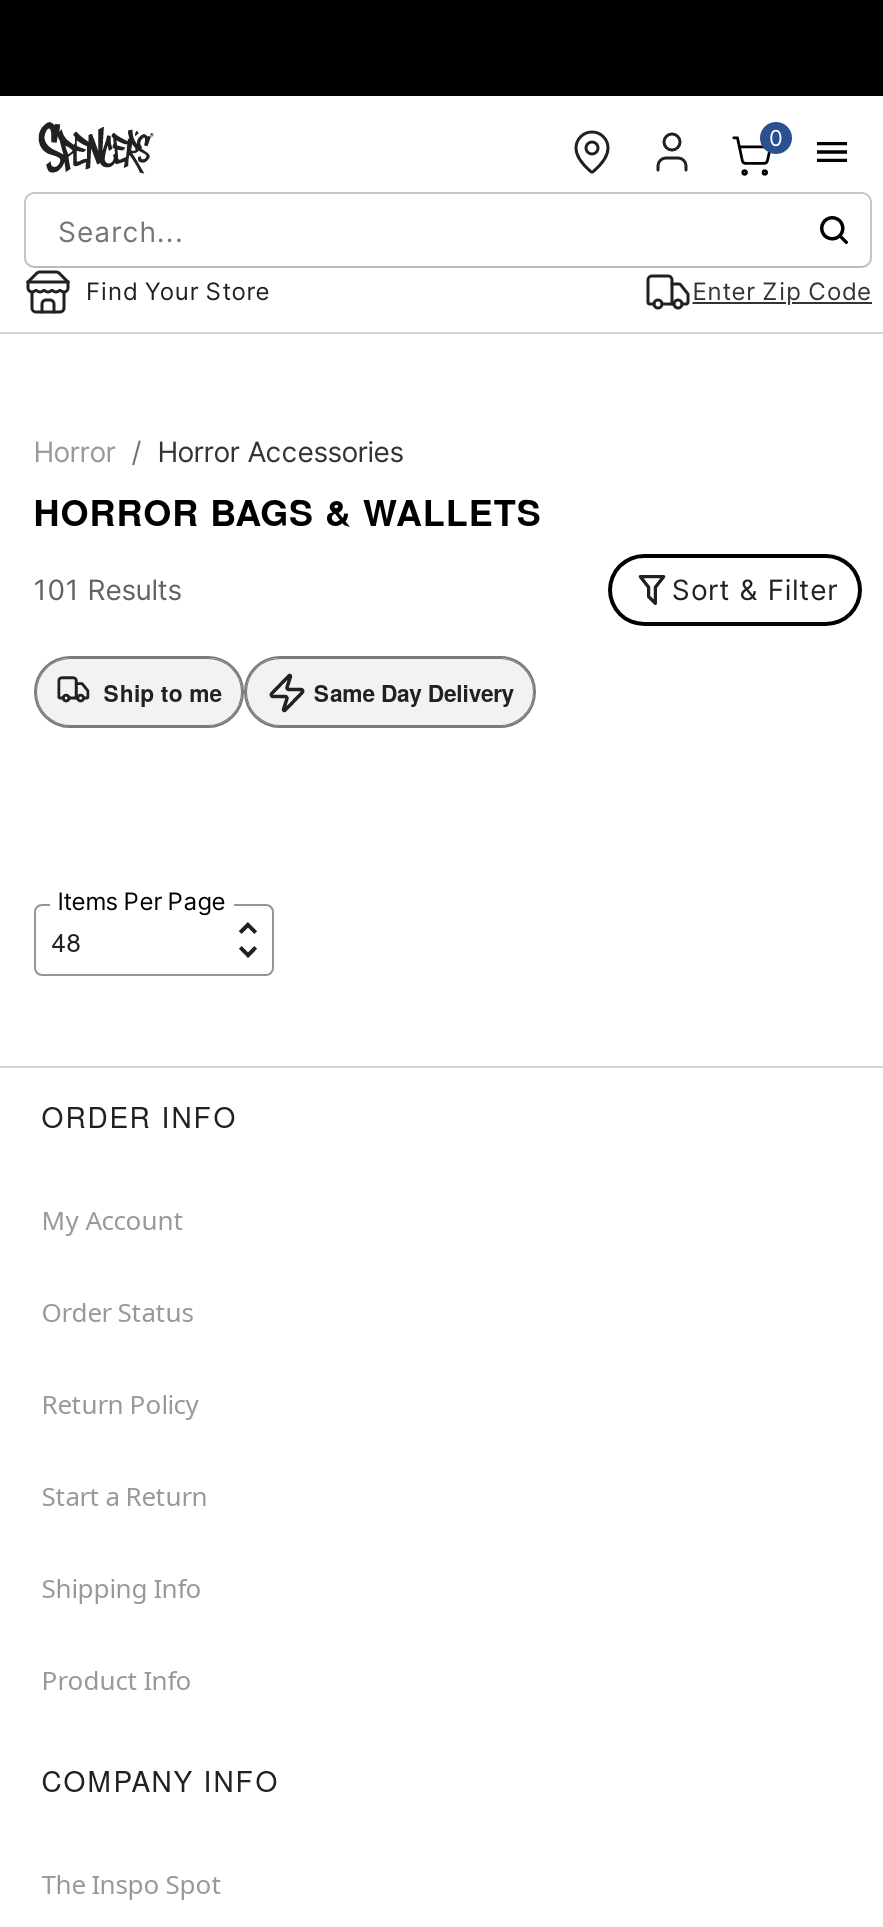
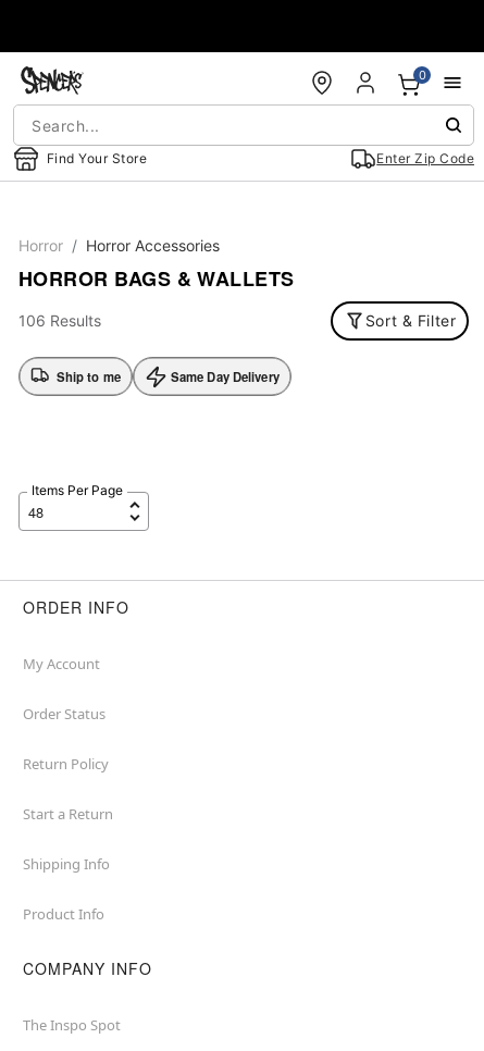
- 101 Results
+ 106 Results
